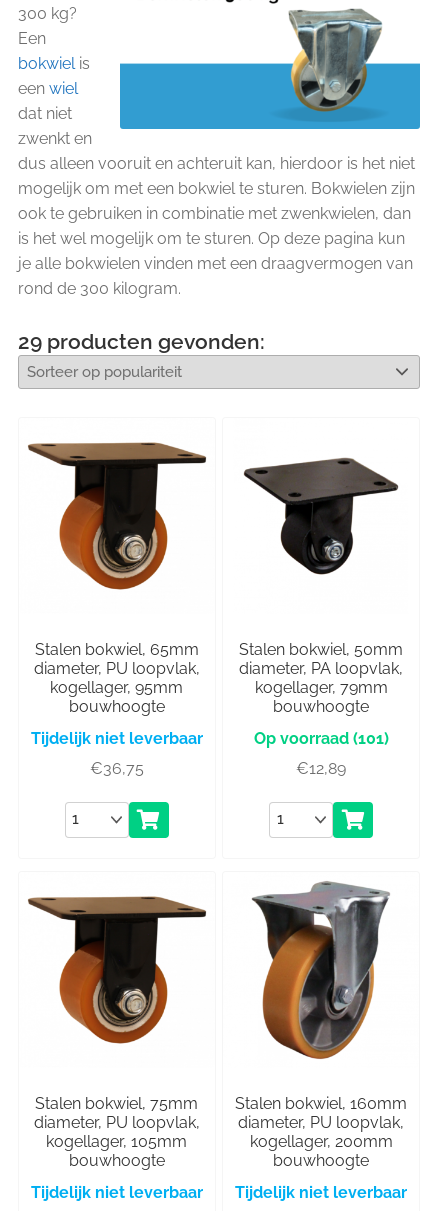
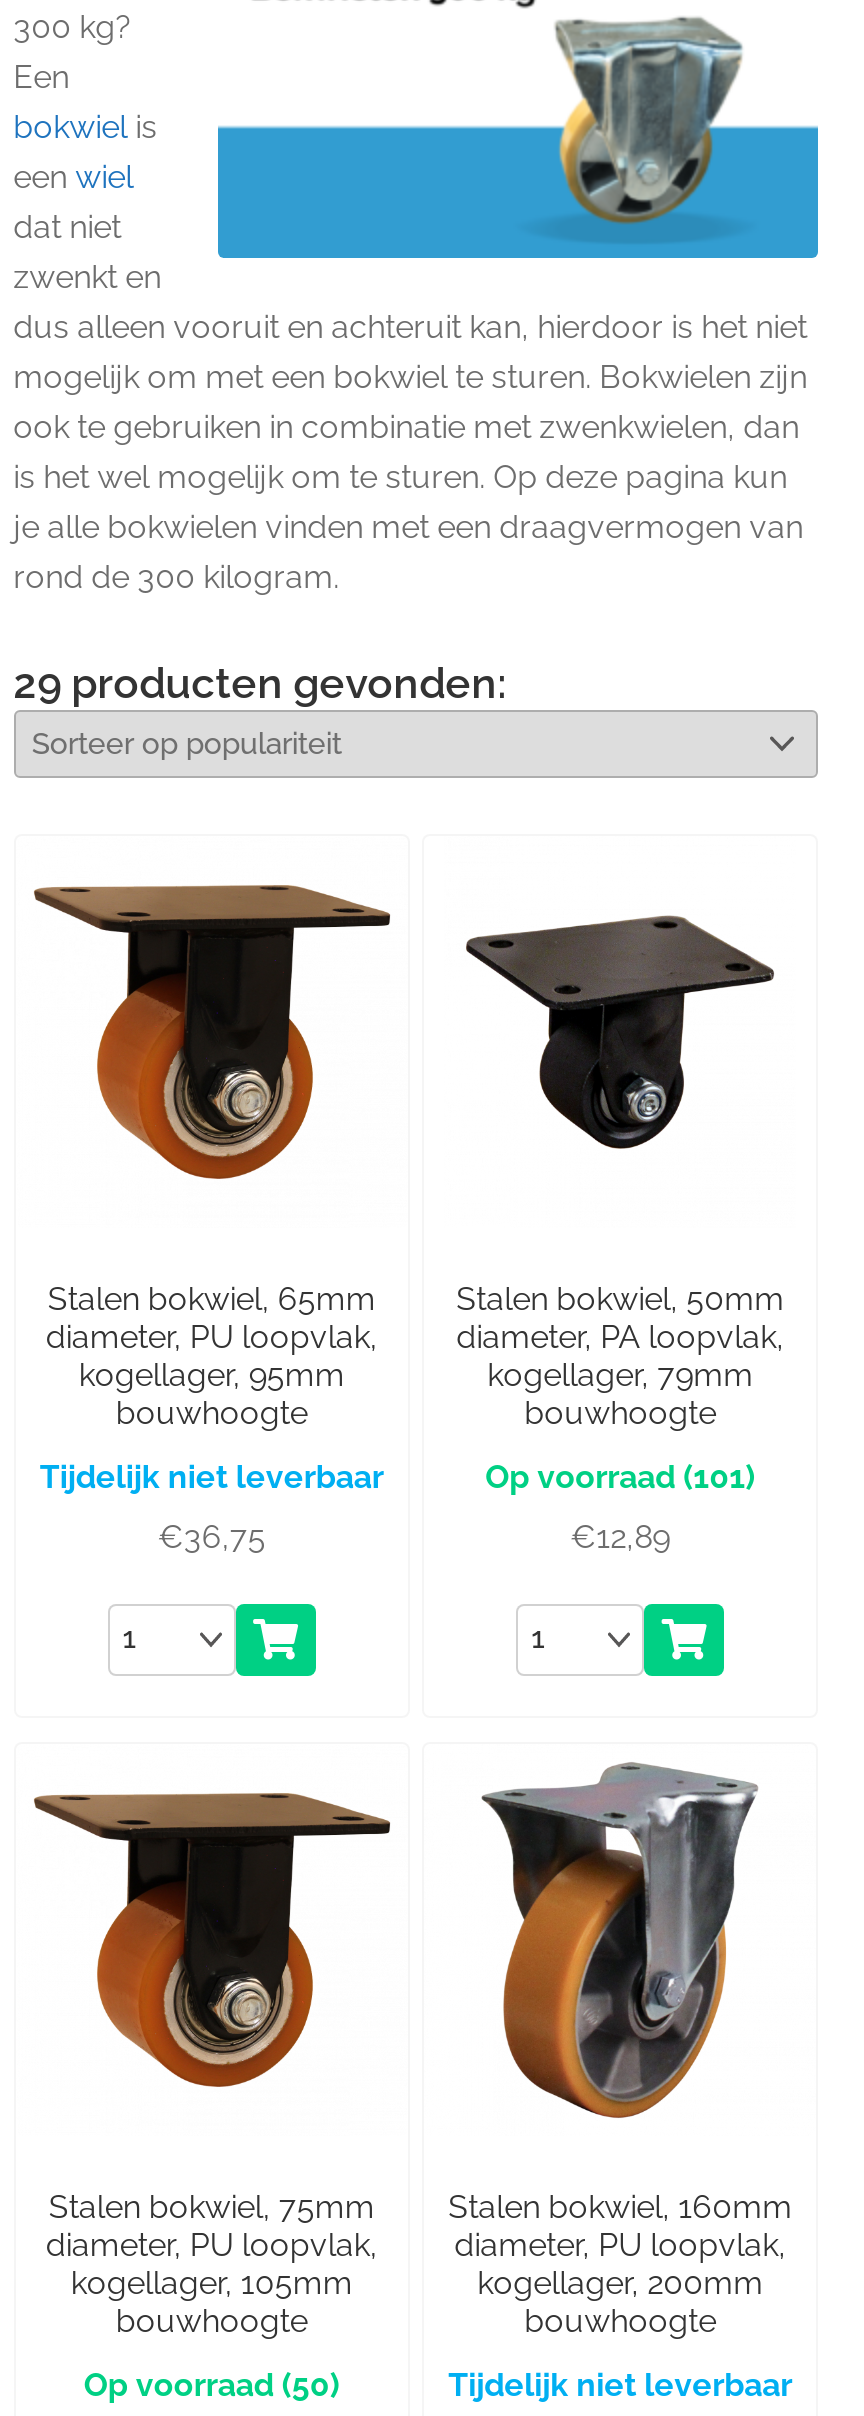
- Tijdelijk niet leverbaar
+ (50)
